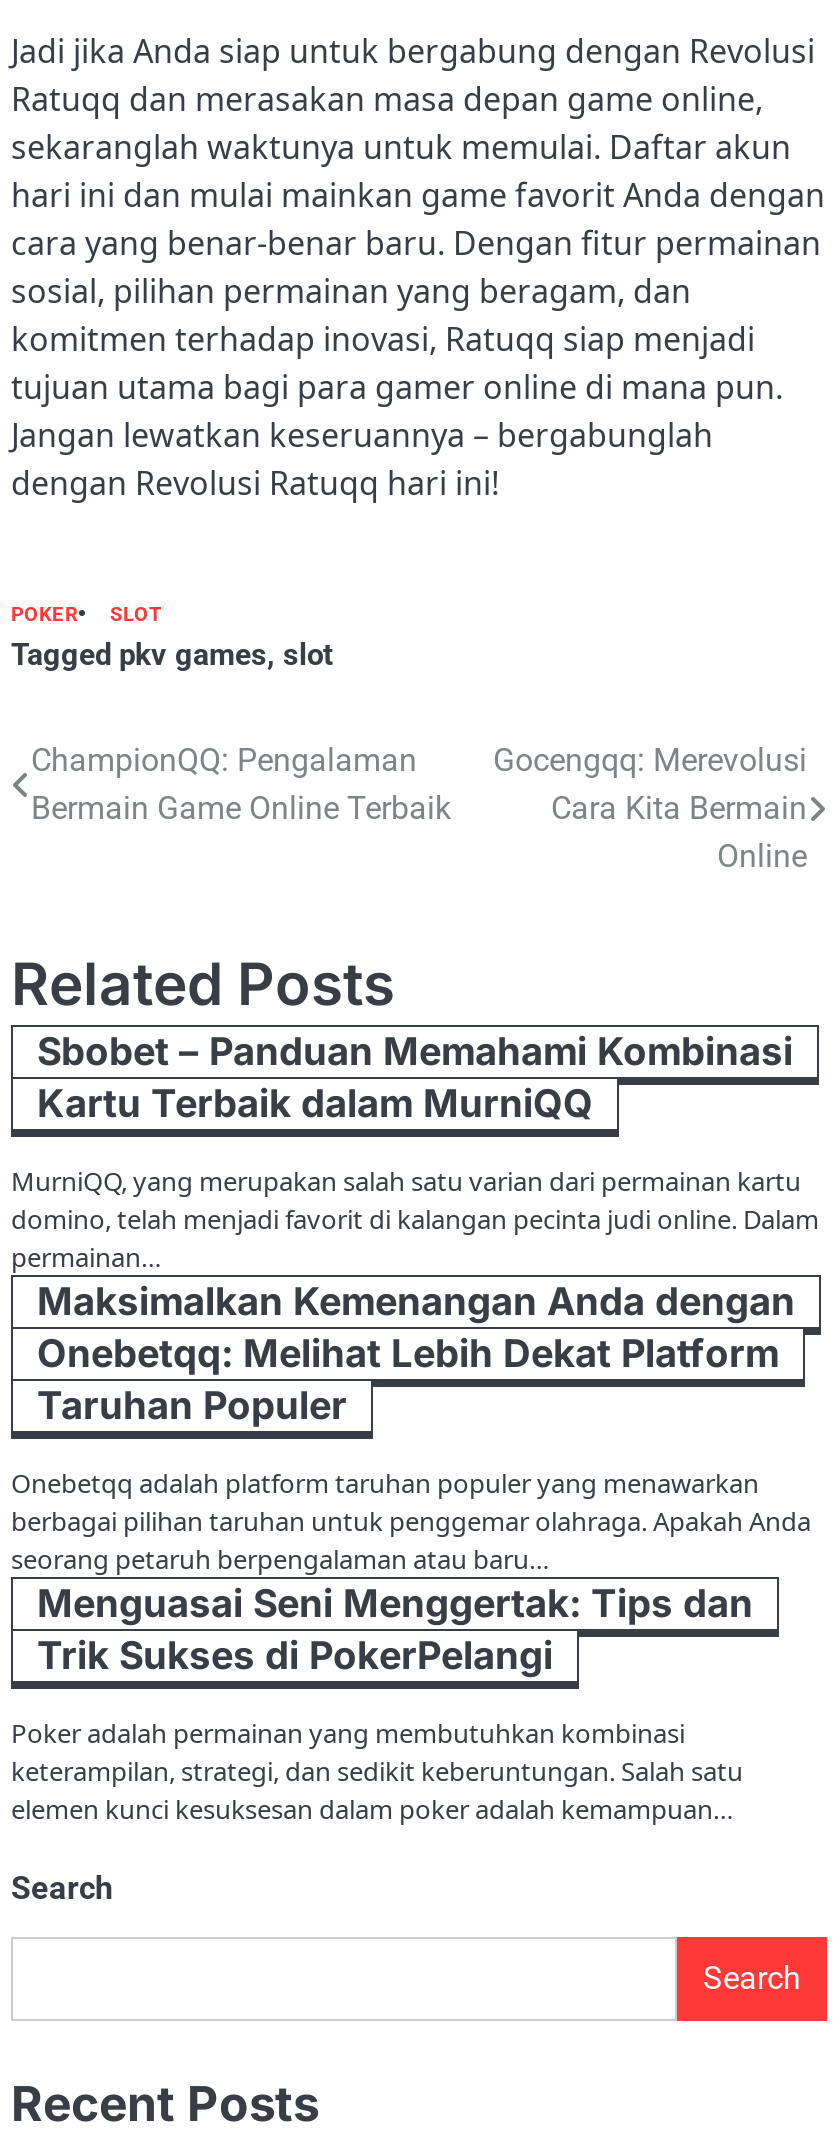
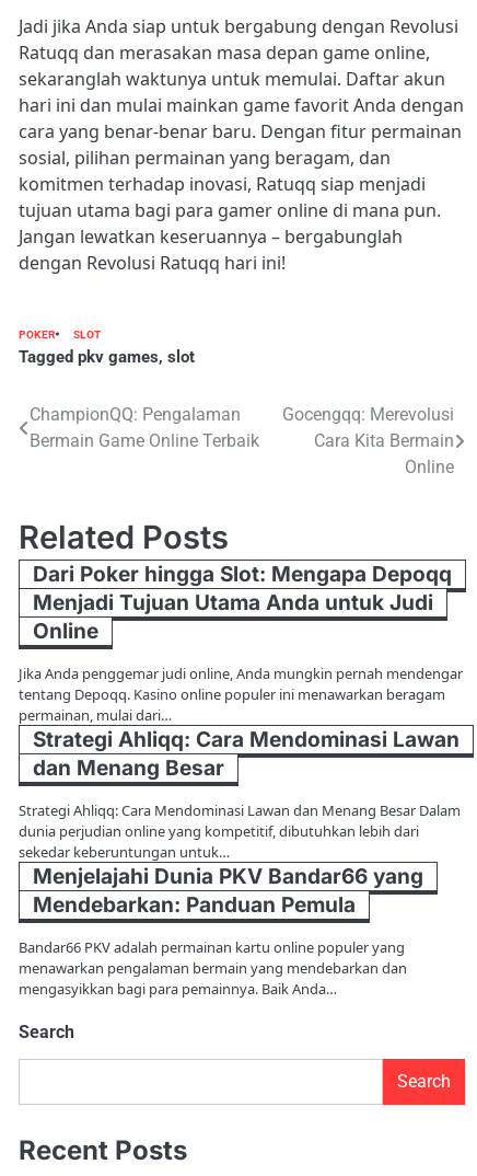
- Sbobet – Panduan Memahami Kombinasi
- Kartu Terbaik dalam MurniQQ
+ Dari Poker hingga Slot: Mengapa Depoqq
+ Menjadi Tujuan Utama Anda untuk Judi
+ Online

- MurniQQ, yang merupakan salah satu varian dari permainan kartu
- domino, telah menjadi favorit di kalangan pecinta judi online. Dalam
- permainan…
- Maksimalkan Kemenangan Anda dengan
- Onebetqq: Melihat Lebih Dekat Platform
- Taruhan Populer
+ Jika Anda penggemar judi online, Anda mungkin pernah mendengar
+ tentang Depoqq. Kasino online populer ini menawarkan beragam
+ permainan, mulai dari…
+ Strategi Ahliqq: Cara Mendominasi Lawan
+ dan Menang Besar

- Onebetqq adalah platform taruhan populer yang menawarkan
- berbagai pilihan taruhan untuk penggemar olahraga. Apakah Anda
- seorang petaruh berpengalaman atau baru…
- Menguasai Seni Menggertak: Tips dan
- Trik Sukses di PokerPelangi
+ Strategi Ahliqq: Cara Mendominasi Lawan dan Menang Besar Dalam
+ dunia perjudian online yang kompetitif, dibutuhkan lebih dari
+ sekedar keberuntungan untuk…
+ Menjelajahi Dunia PKV Bandar66 yang
+ Mendebarkan: Panduan Pemula

- Poker adalah permainan yang membutuhkan kombinasi
- keterampilan, strategi, dan sedikit keberuntungan. Salah satu
- elemen kunci kesuksesan dalam poker adalah kemampuan…
+ Bandar66 PKV adalah permainan kartu online populer yang
+ menawarkan pengalaman bermain yang mendebarkan dan
+ mengasyikkan bagi para pemainnya. Baik Anda…
